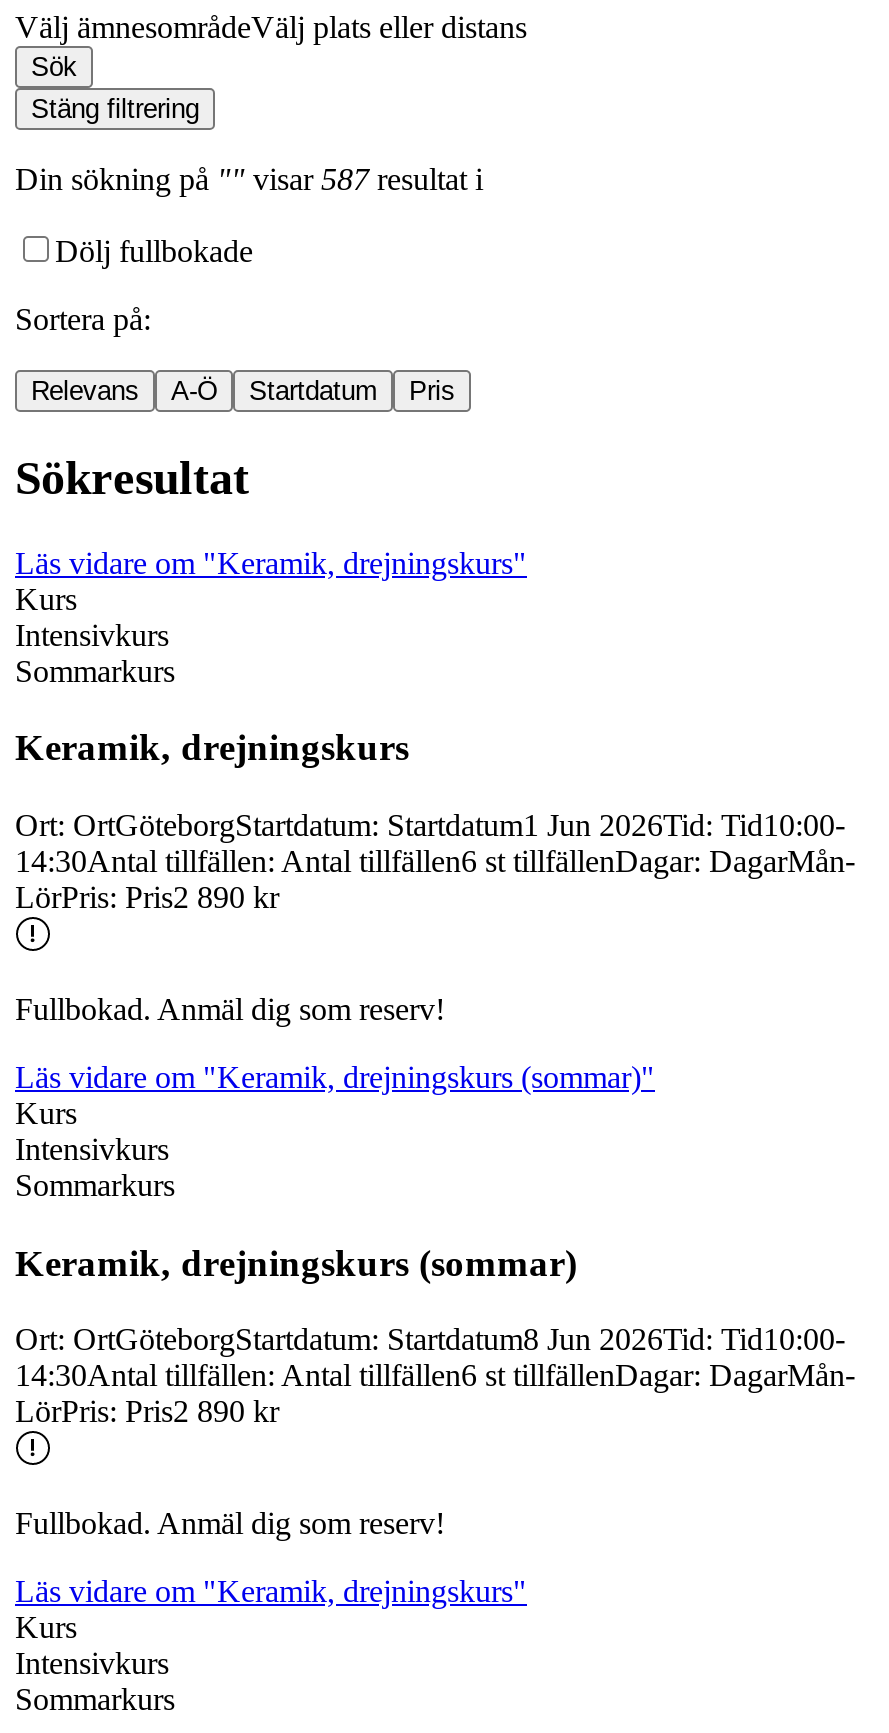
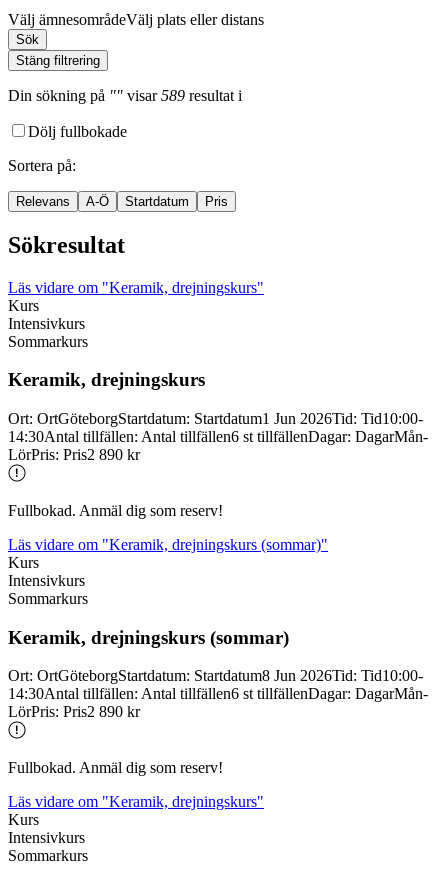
- Din sökning på "" visar 587 resultat i
+ Din sökning på "" visar 589 resultat i
